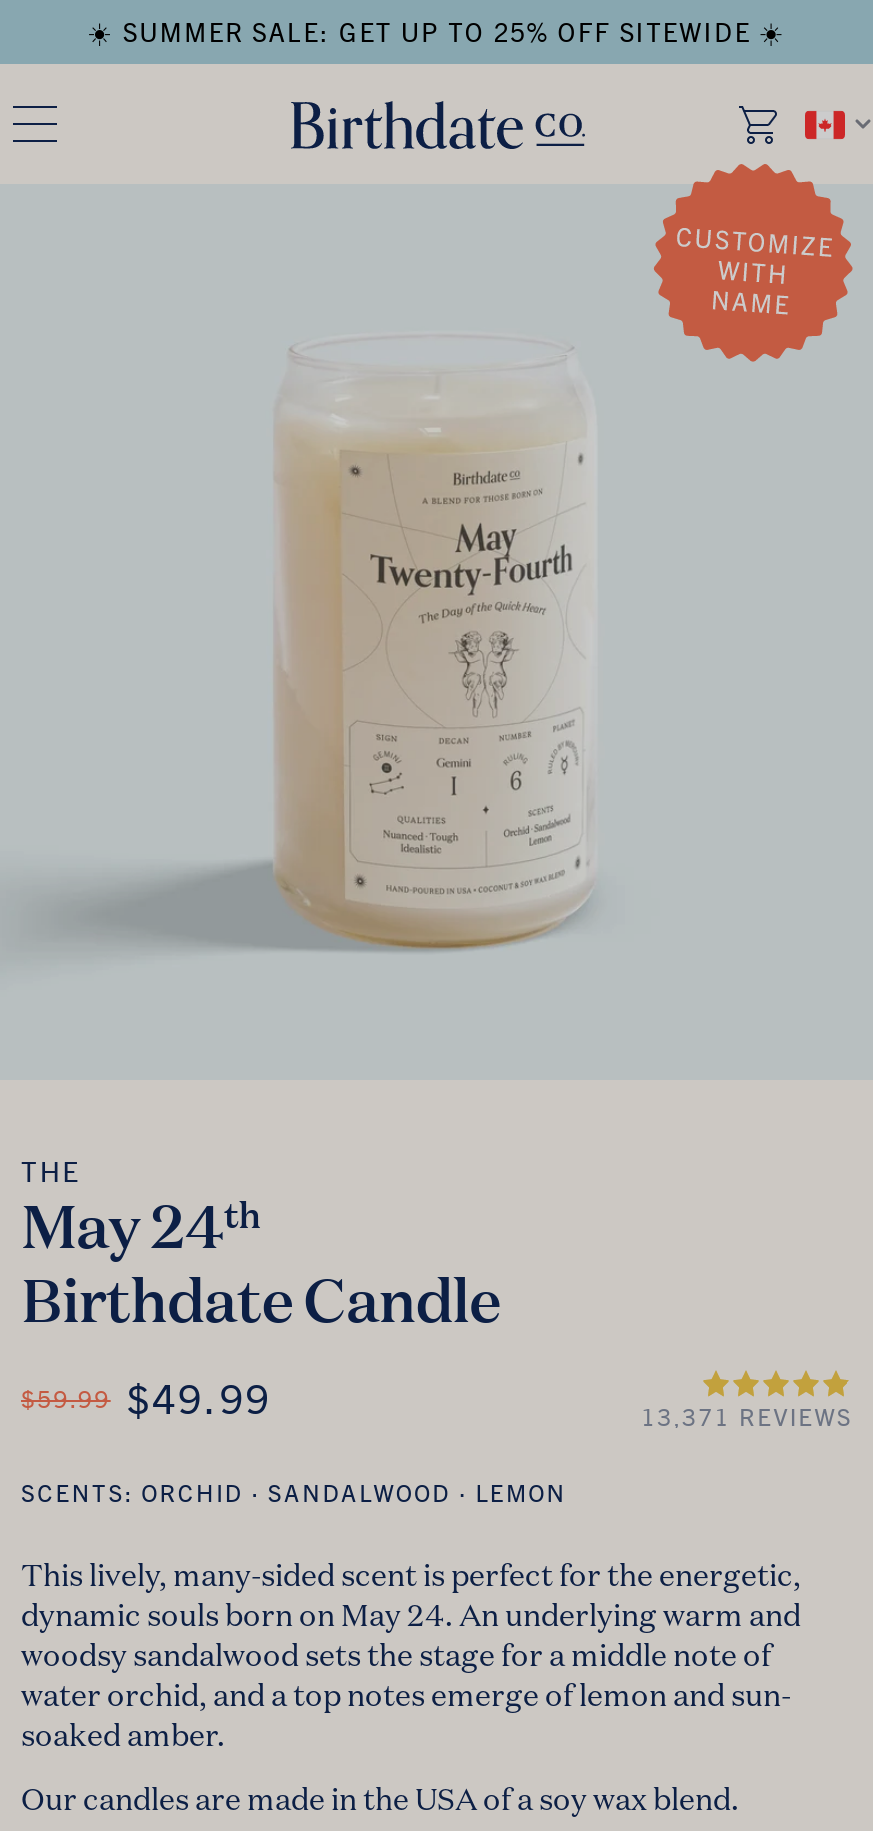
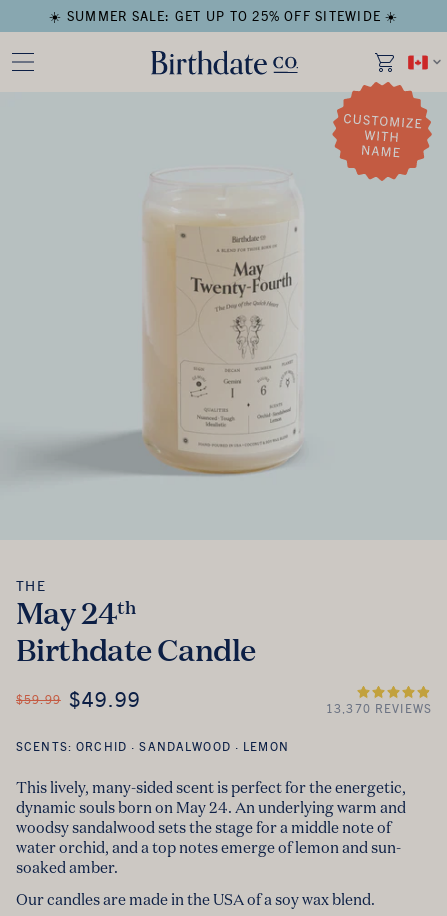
- 13,371 REVIEWS
+ 13,370 REVIEWS
